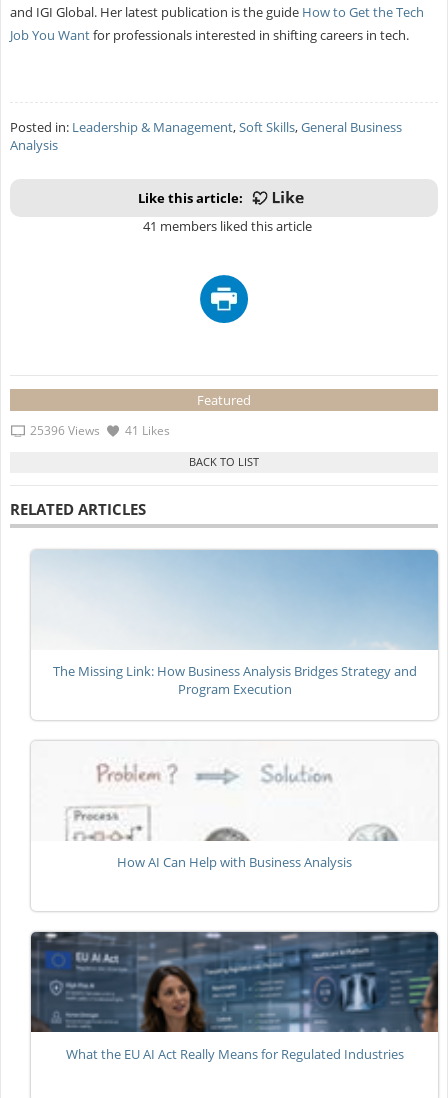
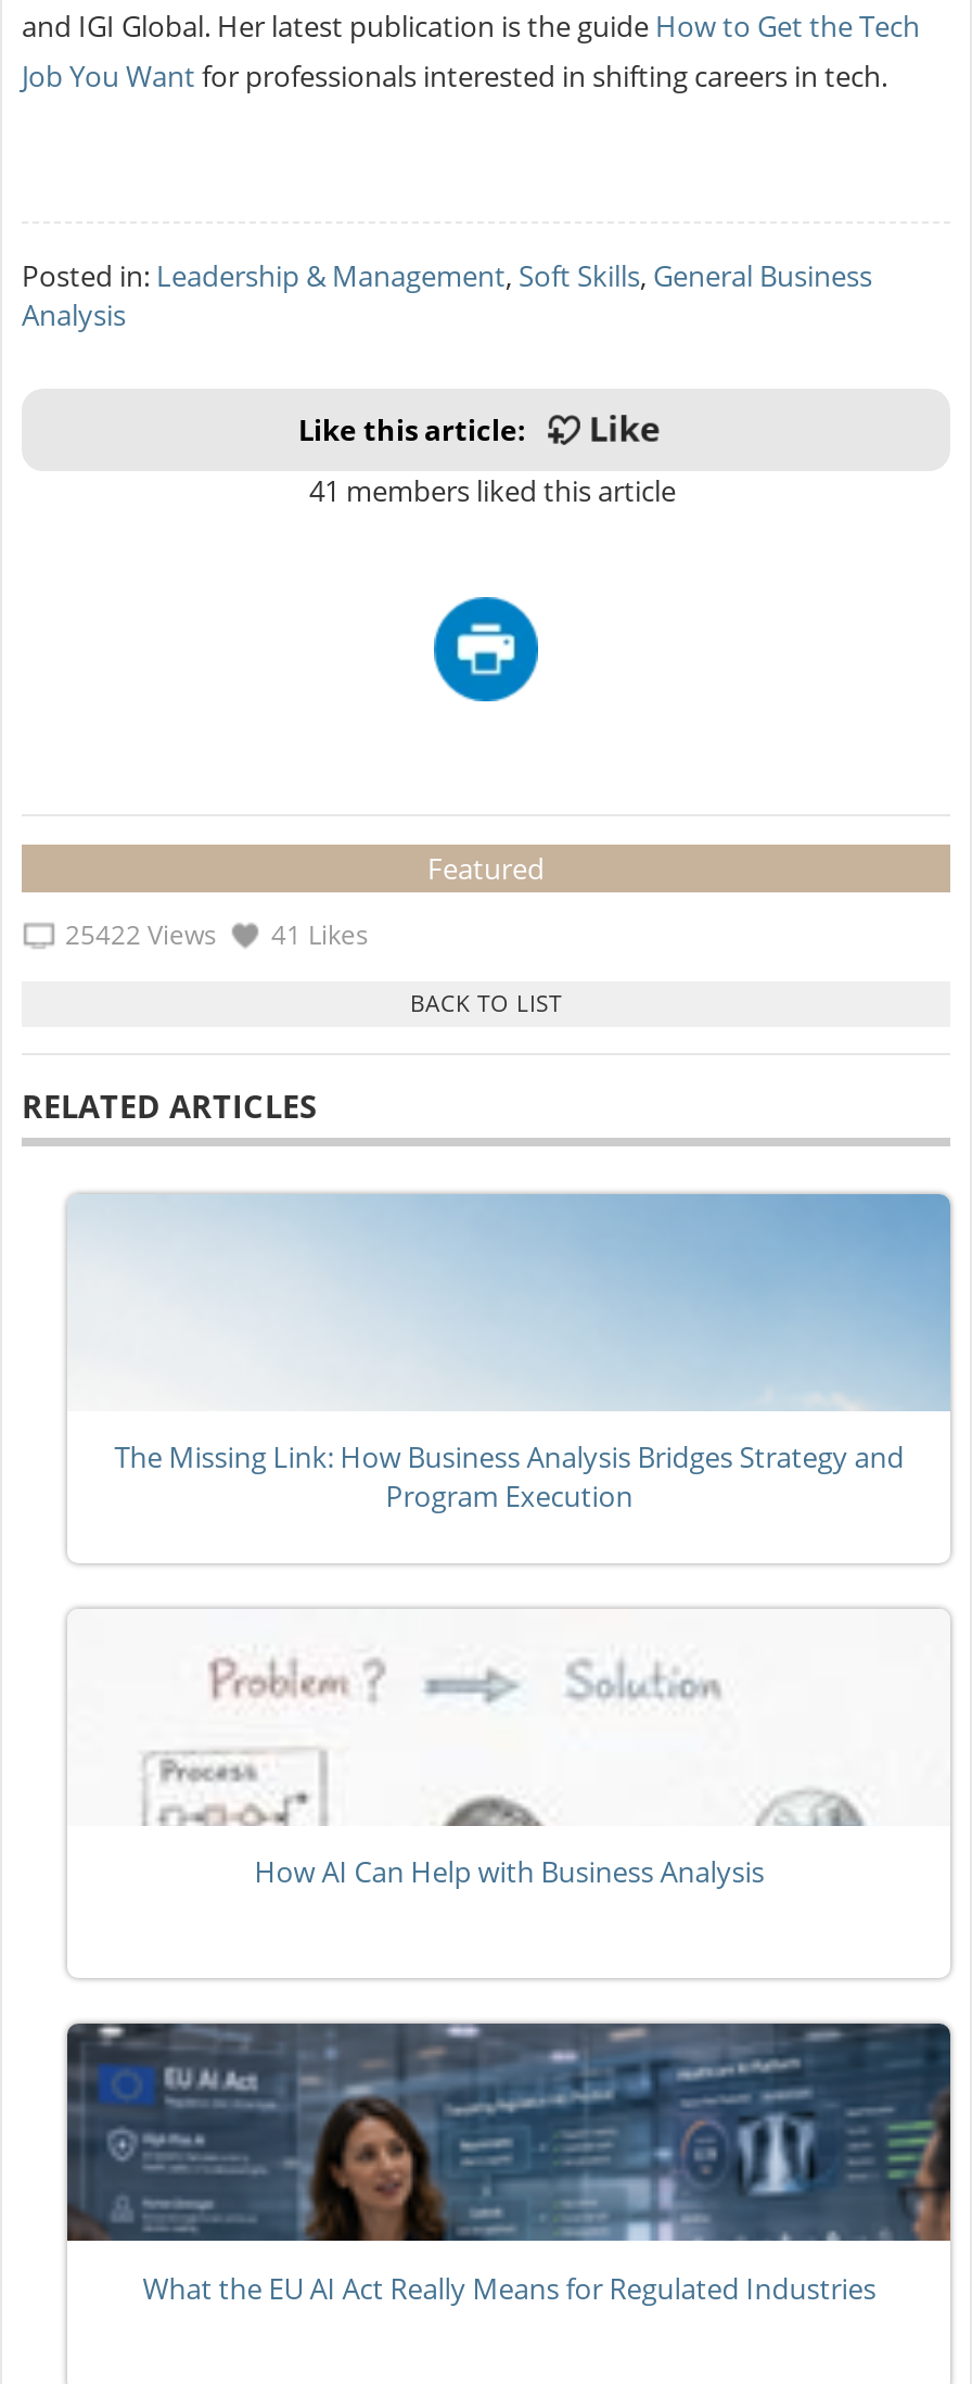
- 25396 Views 41 Likes
+ 25422 Views 41 Likes
